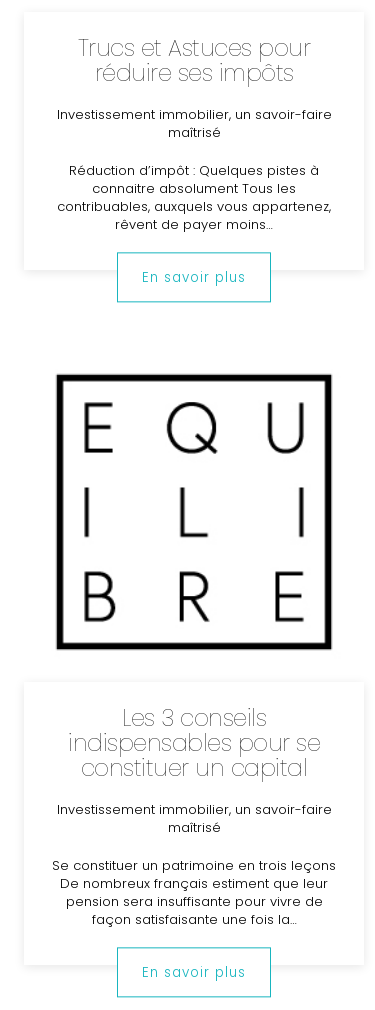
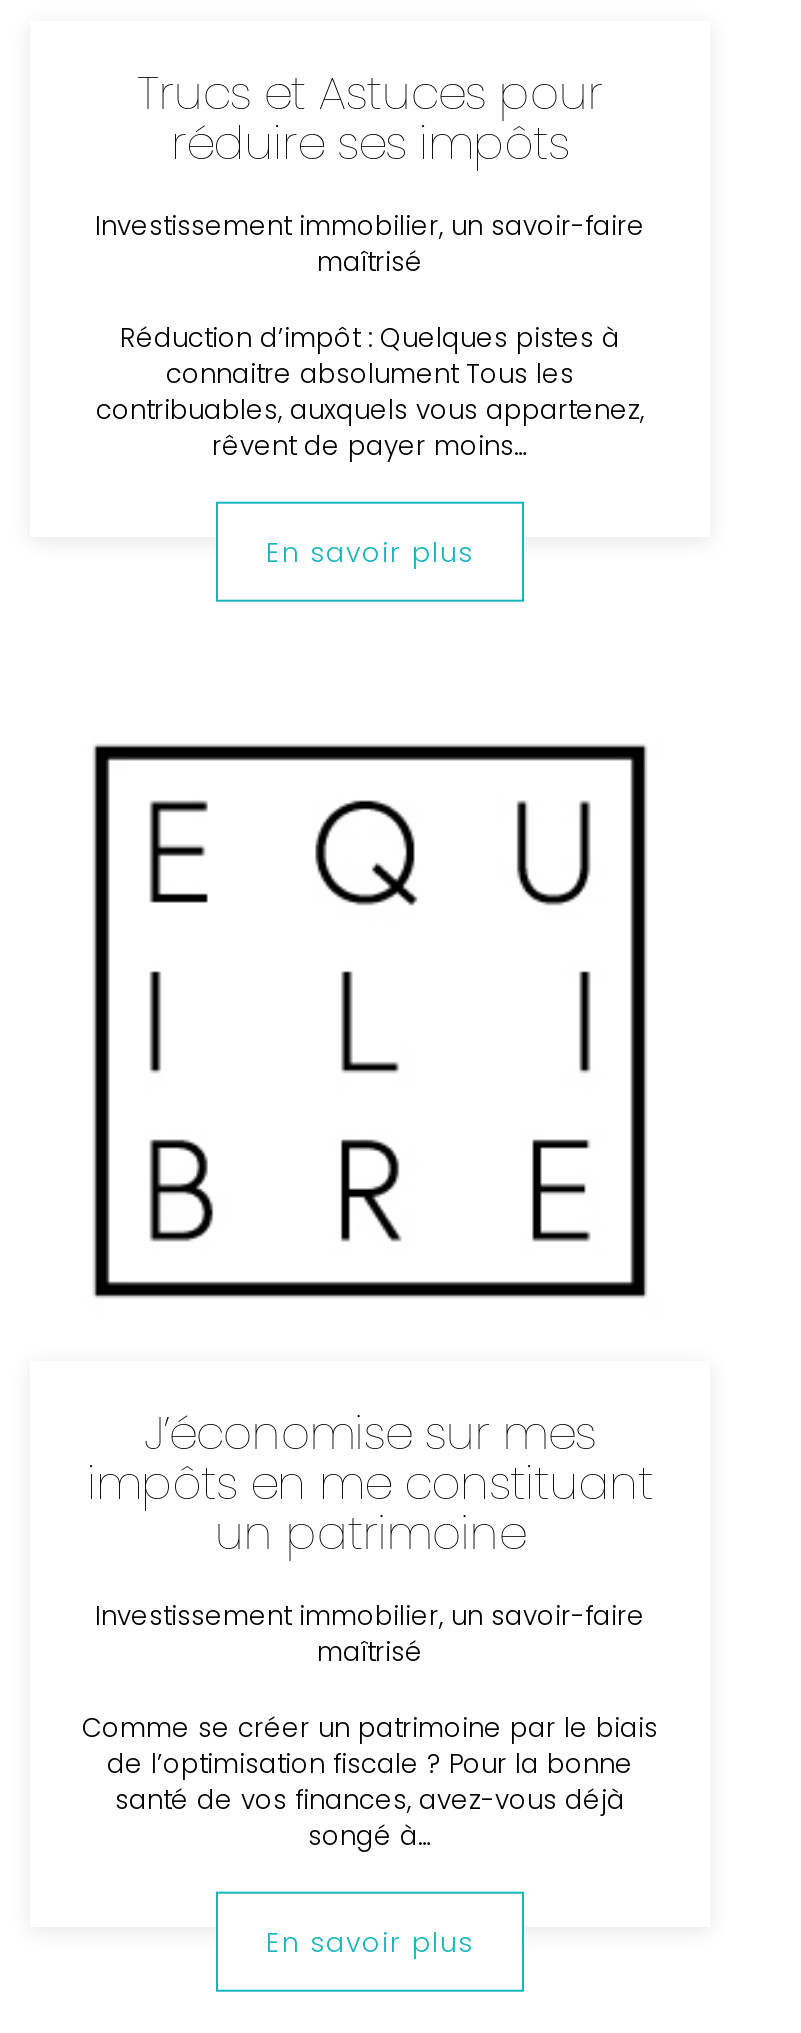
- Les 3 conseils
- indispensables pour se
- constituer un capital
+ J’économise sur mes
+ impôts en me constituant
+ un patrimoine

- Se constituer un patrimoine en trois leçons
- De nombreux français estiment que leur
- pension sera insuffisante pour vivre de
- façon satisfaisante une fois la…
+ Comme se créer un patrimoine par le biais
+ de l’optimisation fiscale ? Pour la bonne
+ santé de vos finances, avez-vous déjà
+ songé à…
